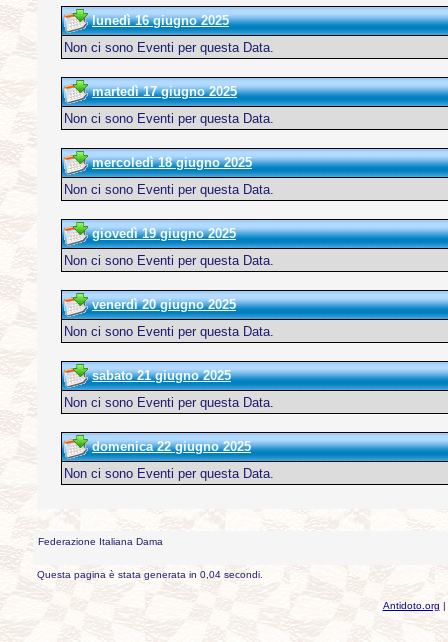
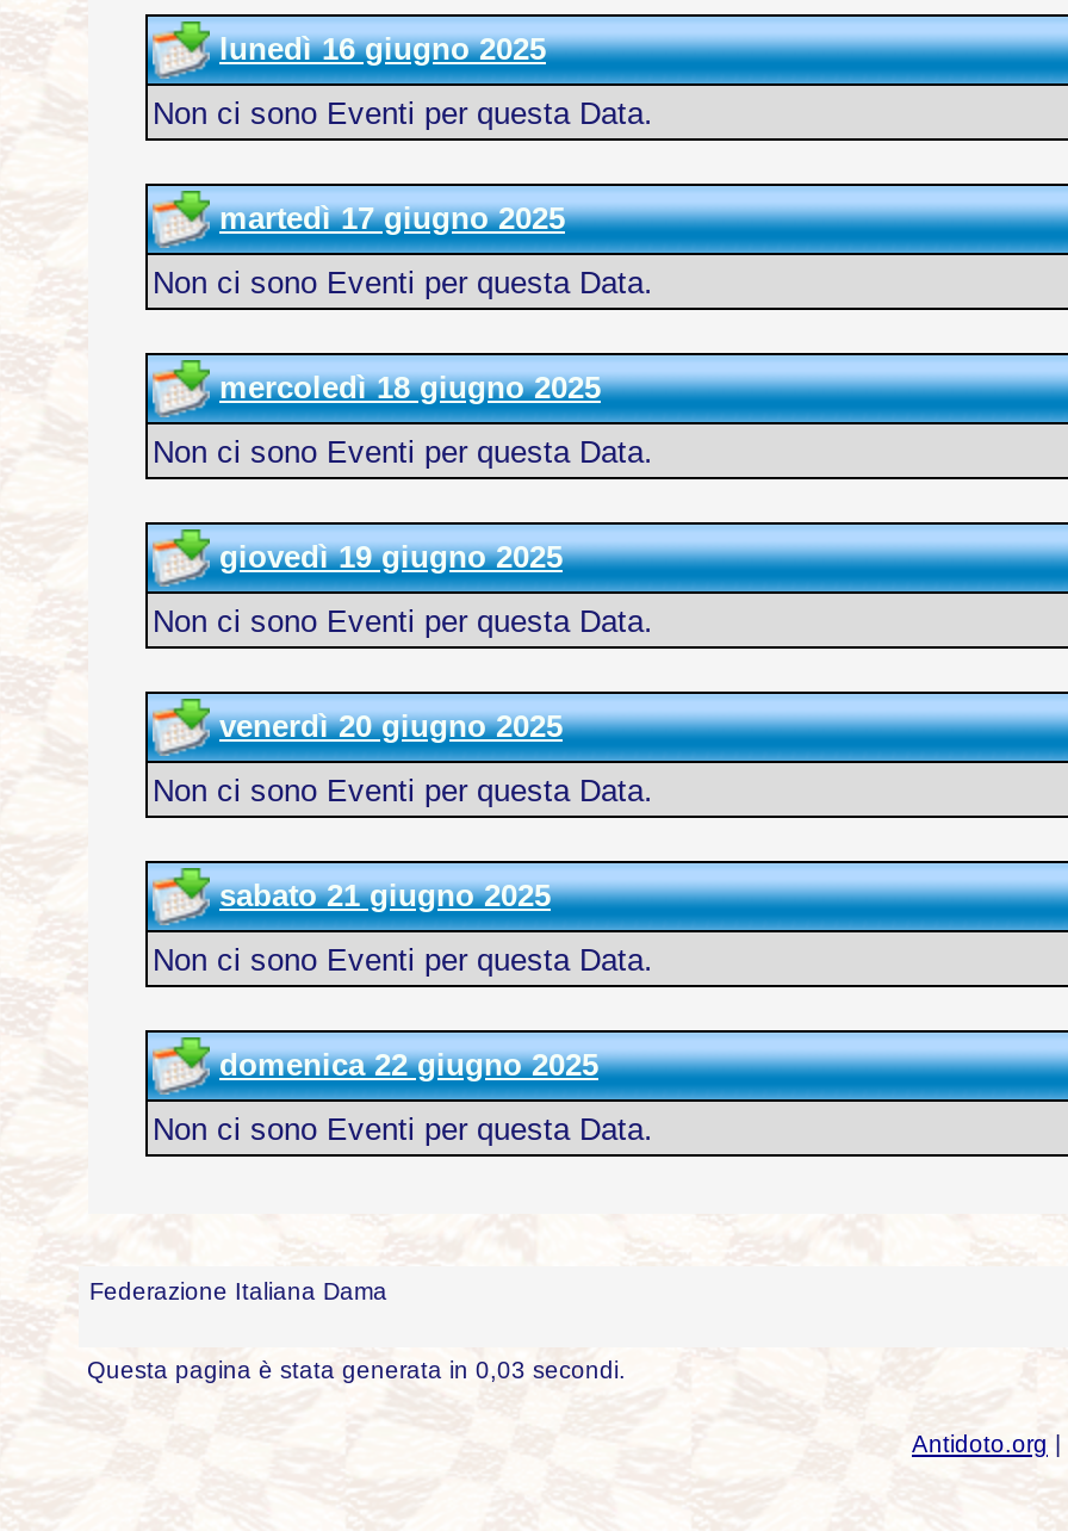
- Questa pagina è stata generata in 0,04 secondi.
+ Questa pagina è stata generata in 0,03 secondi.
